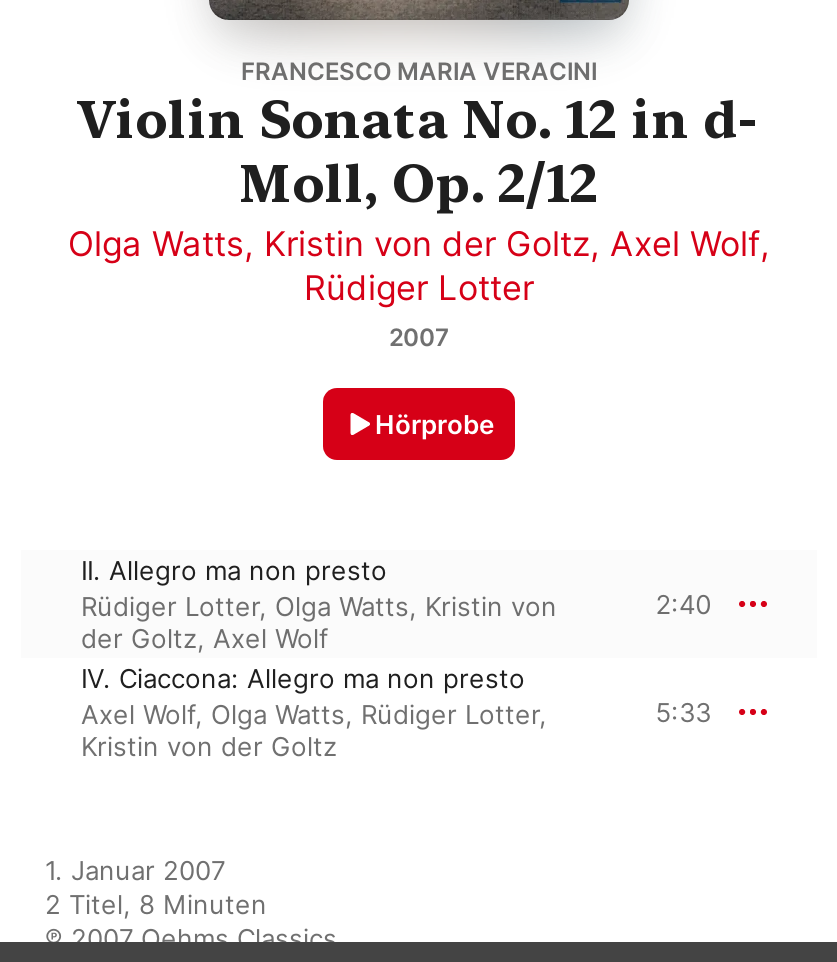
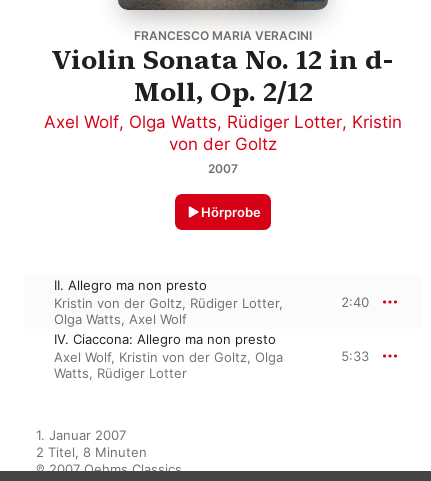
- Olga Watts, Kristin von der Goltz, Axel Wolf,
- Rüdiger Lotter
+ Axel Wolf, Olga Watts, Rüdiger Lotter, Kristin
+ von der Goltz

- Rüdiger Lotter, Olga Watts, Kristin von
- der Goltz, Axel Wolf
+ Kristin von der Goltz, Rüdiger Lotter,
+ Olga Watts, Axel Wolf

- Axel Wolf, Olga Watts, Rüdiger Lotter,
- Kristin von der Goltz
+ Axel Wolf, Kristin von der Goltz, Olga
+ Watts, Rüdiger Lotter
